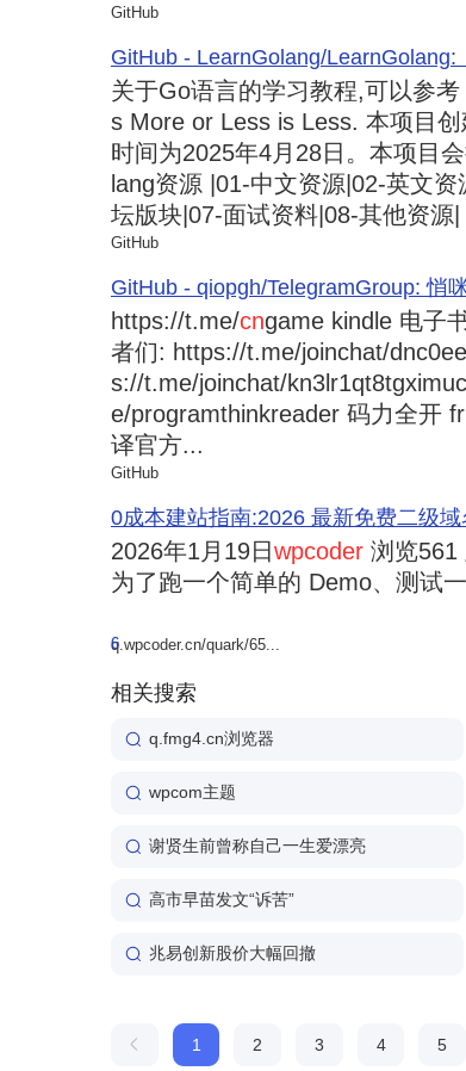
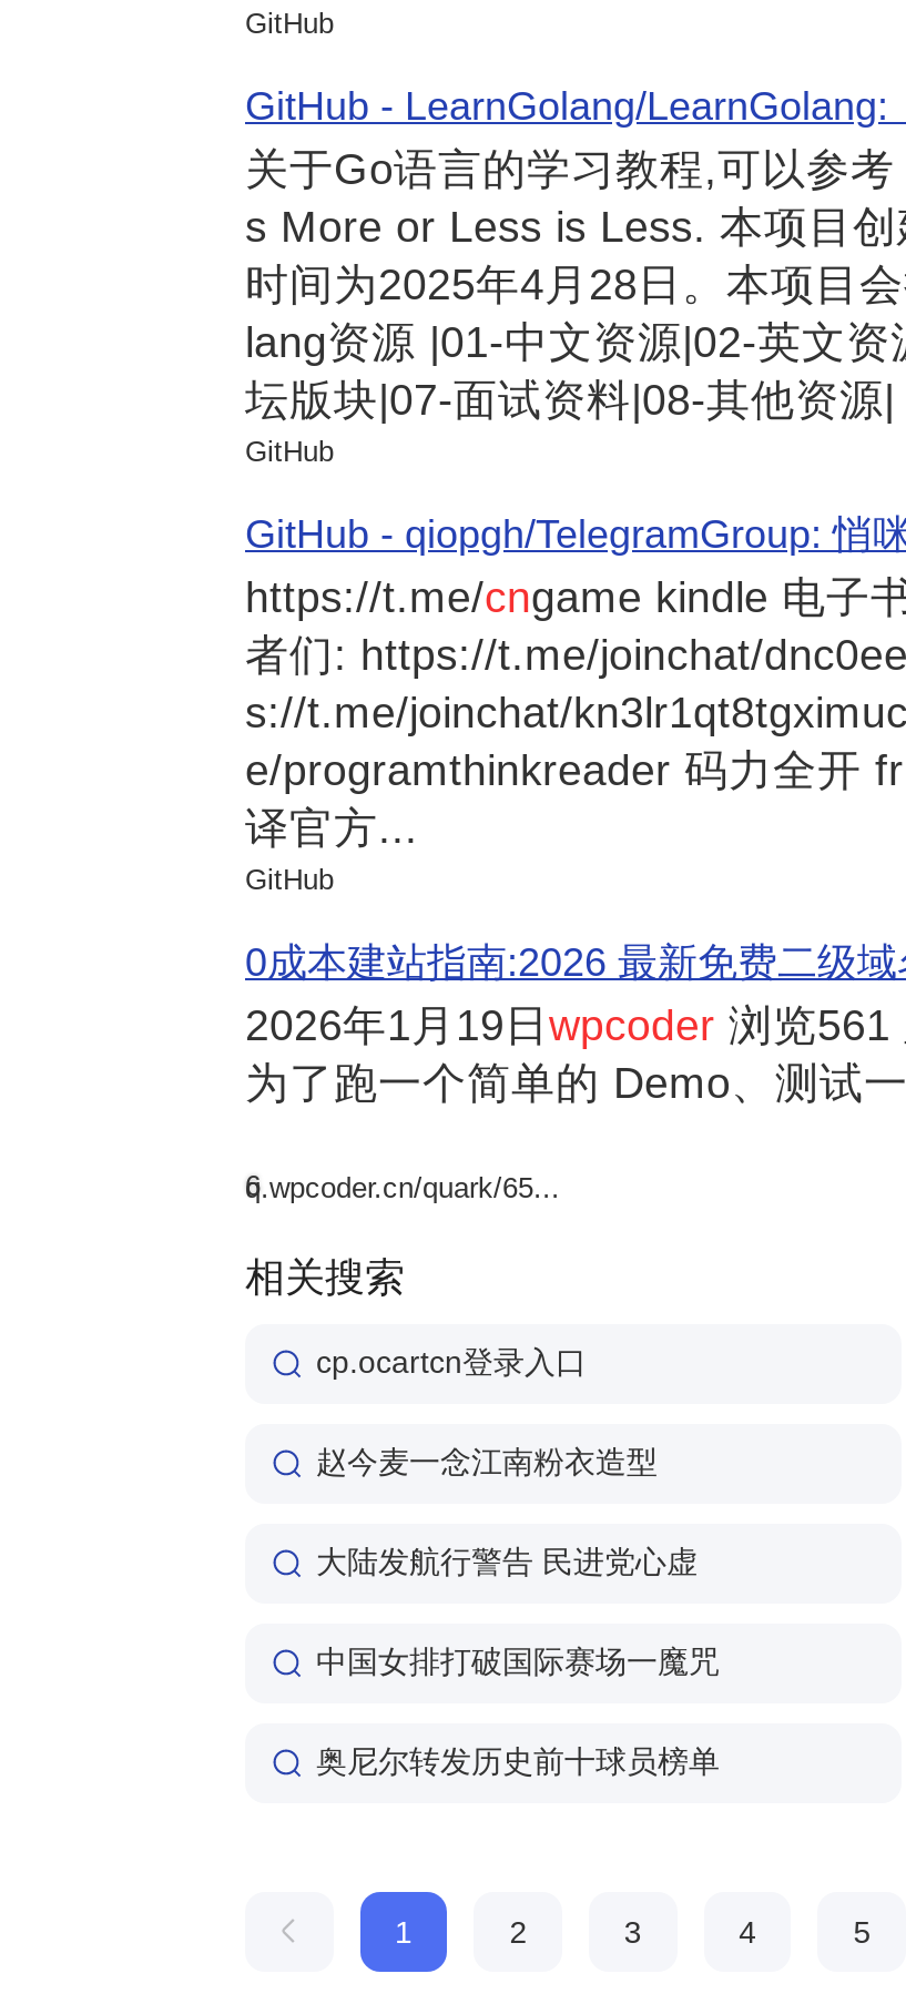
- q.fmg4.cn浏览器
+ cp.ocartcn登录入口

- wpcom主题
+ 赵今麦一念江南粉衣造型

- 谢贤生前曾称自己一生爱漂亮
+ 大陆发航行警告 民进党心虚

- 高市早苗发文“诉苦”
+ 中国女排打破国际赛场一魔咒

- 兆易创新股价大幅回撤
+ 奥尼尔转发历史前十球员榜单
